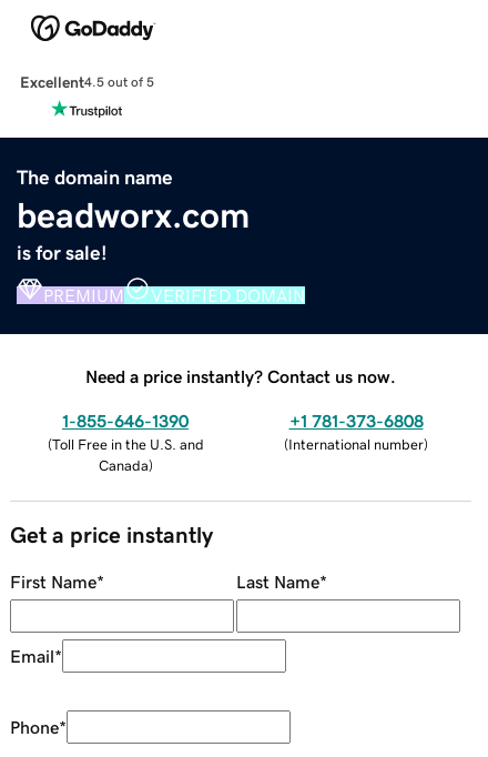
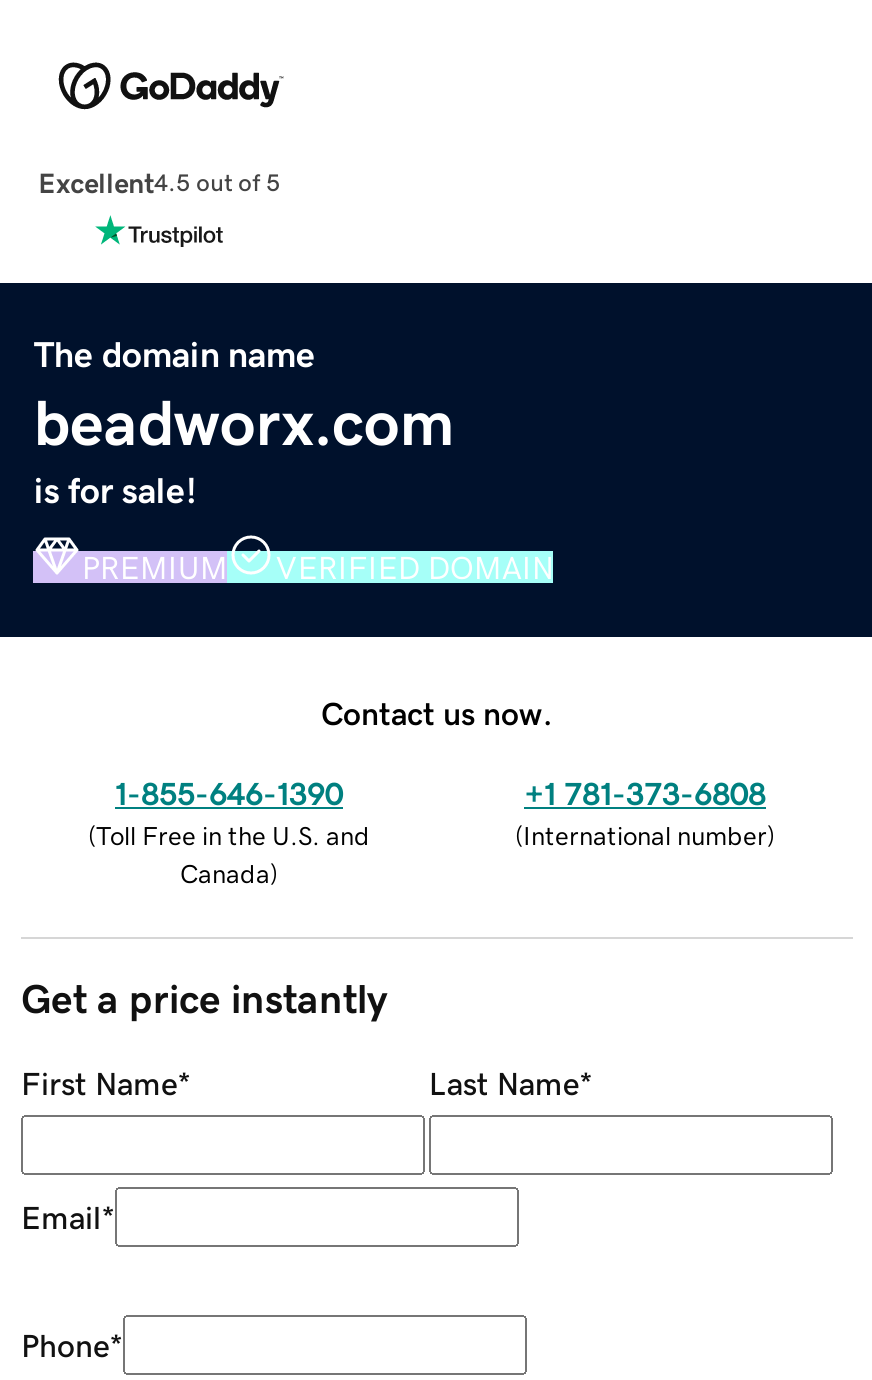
- Need a price instantly? Contact us now.
+ Contact us now.
